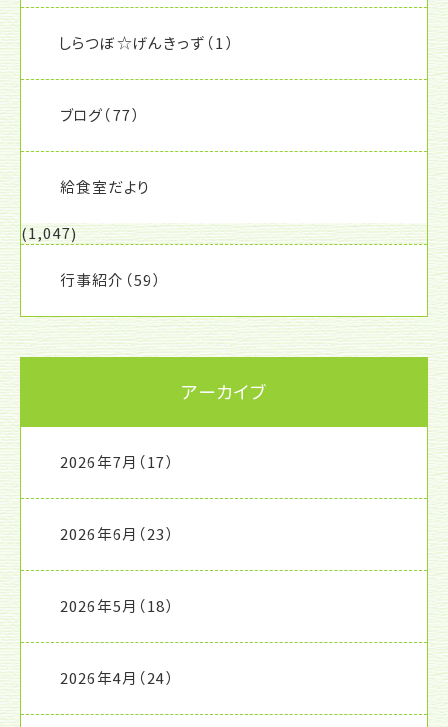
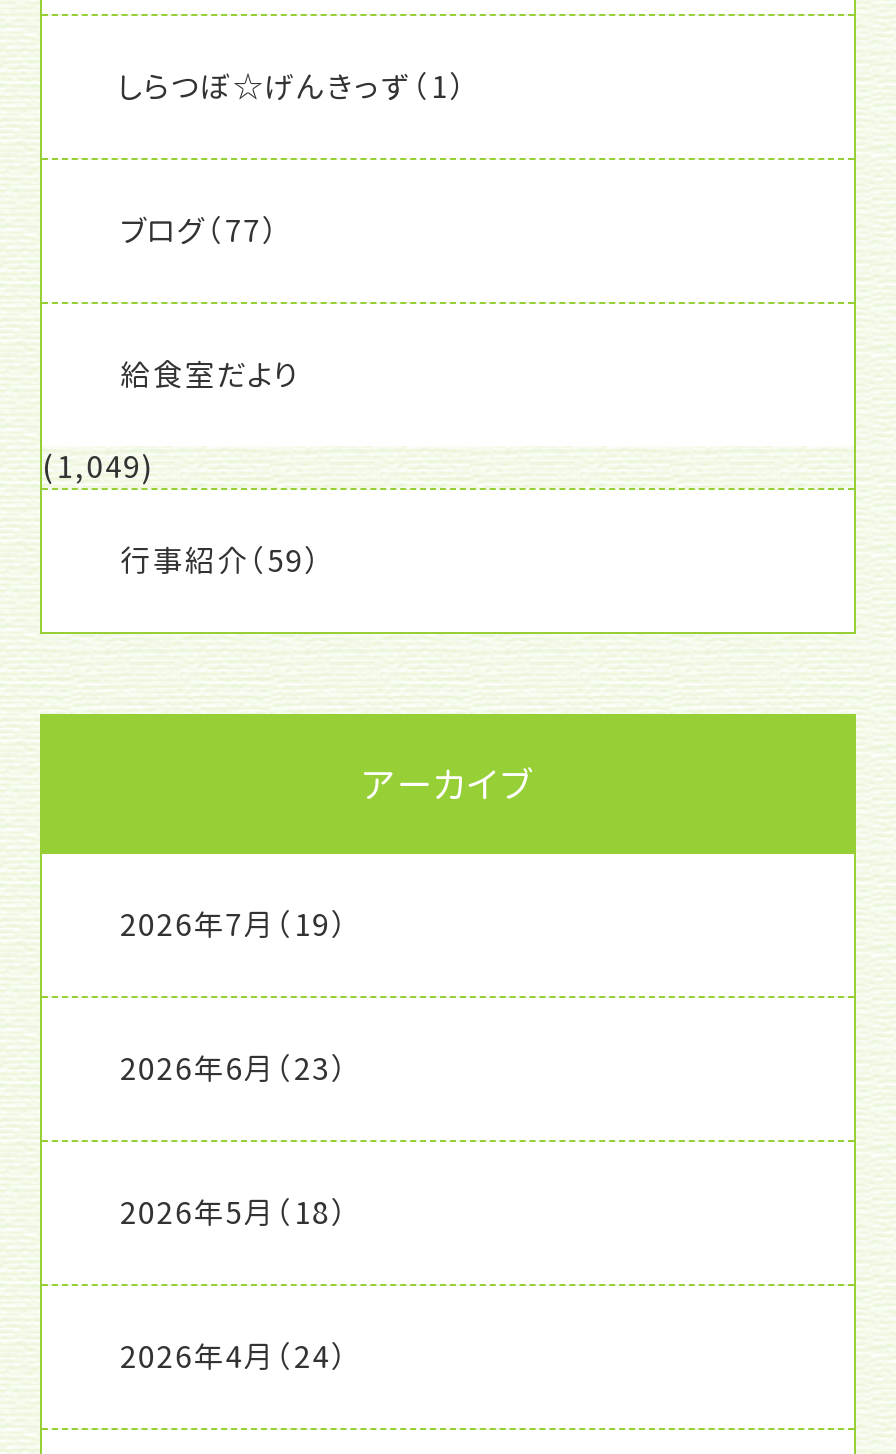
- (1,047)
+ (1,049)

- 2026年7月（17）
+ 2026年7月（19）
